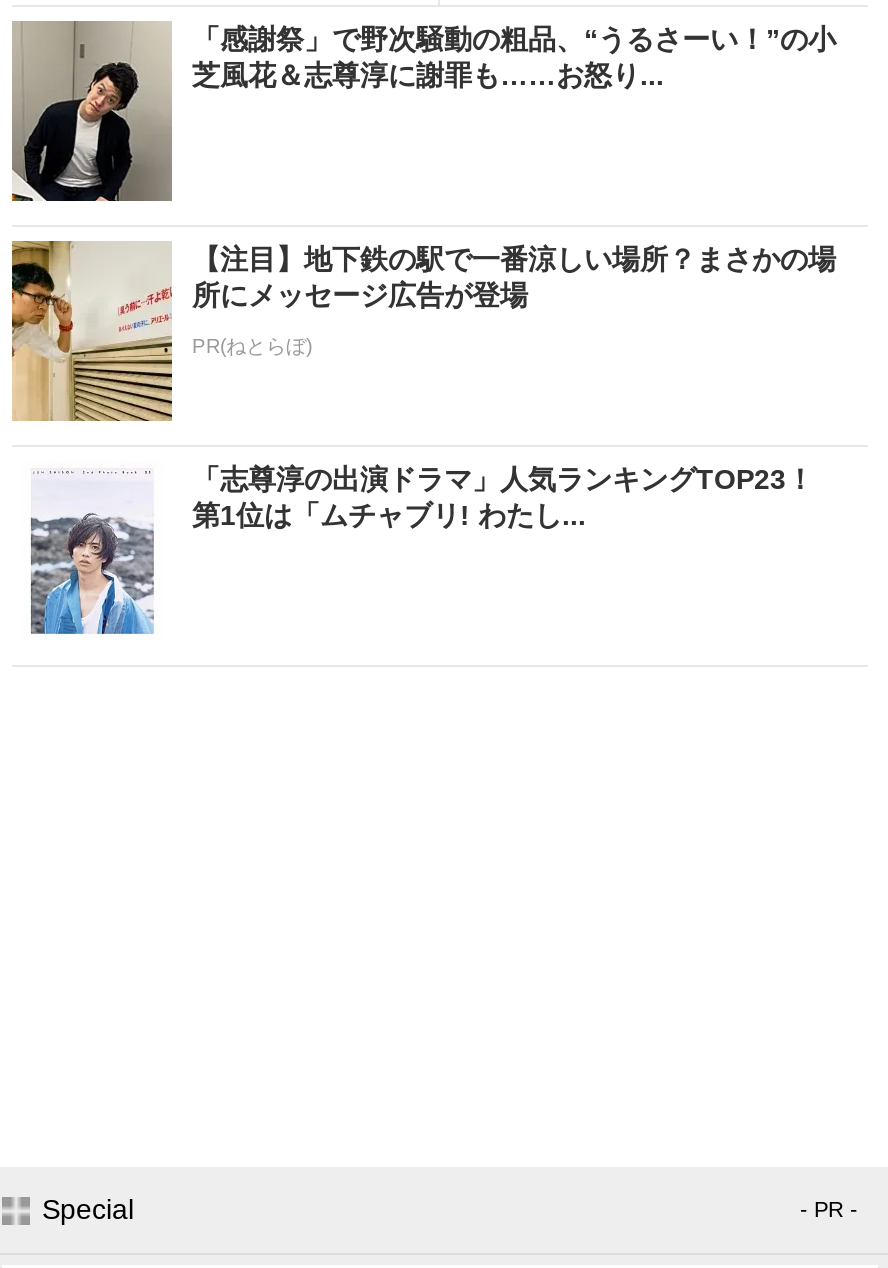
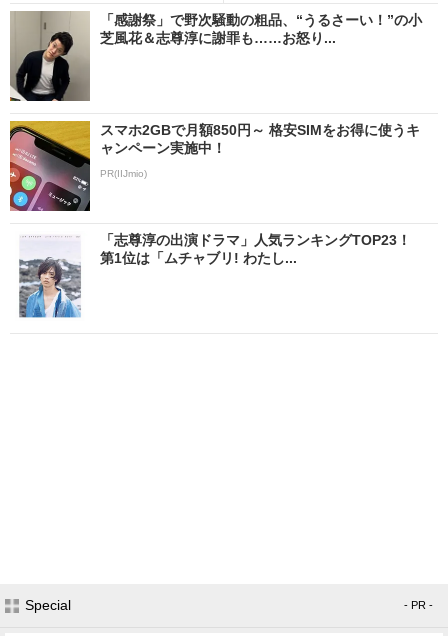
- [image]
- 【注目】地下鉄の駅で一番涼しい場所？まさかの場
- 所にメッセージ広告が登場
+ [image]
+ スマホ2GBで月額850円～ 格安SIMをお得に使うキ
+ ャンペーン実施中！

- PR(ねとらぼ)
+ PR(IIJmio)
